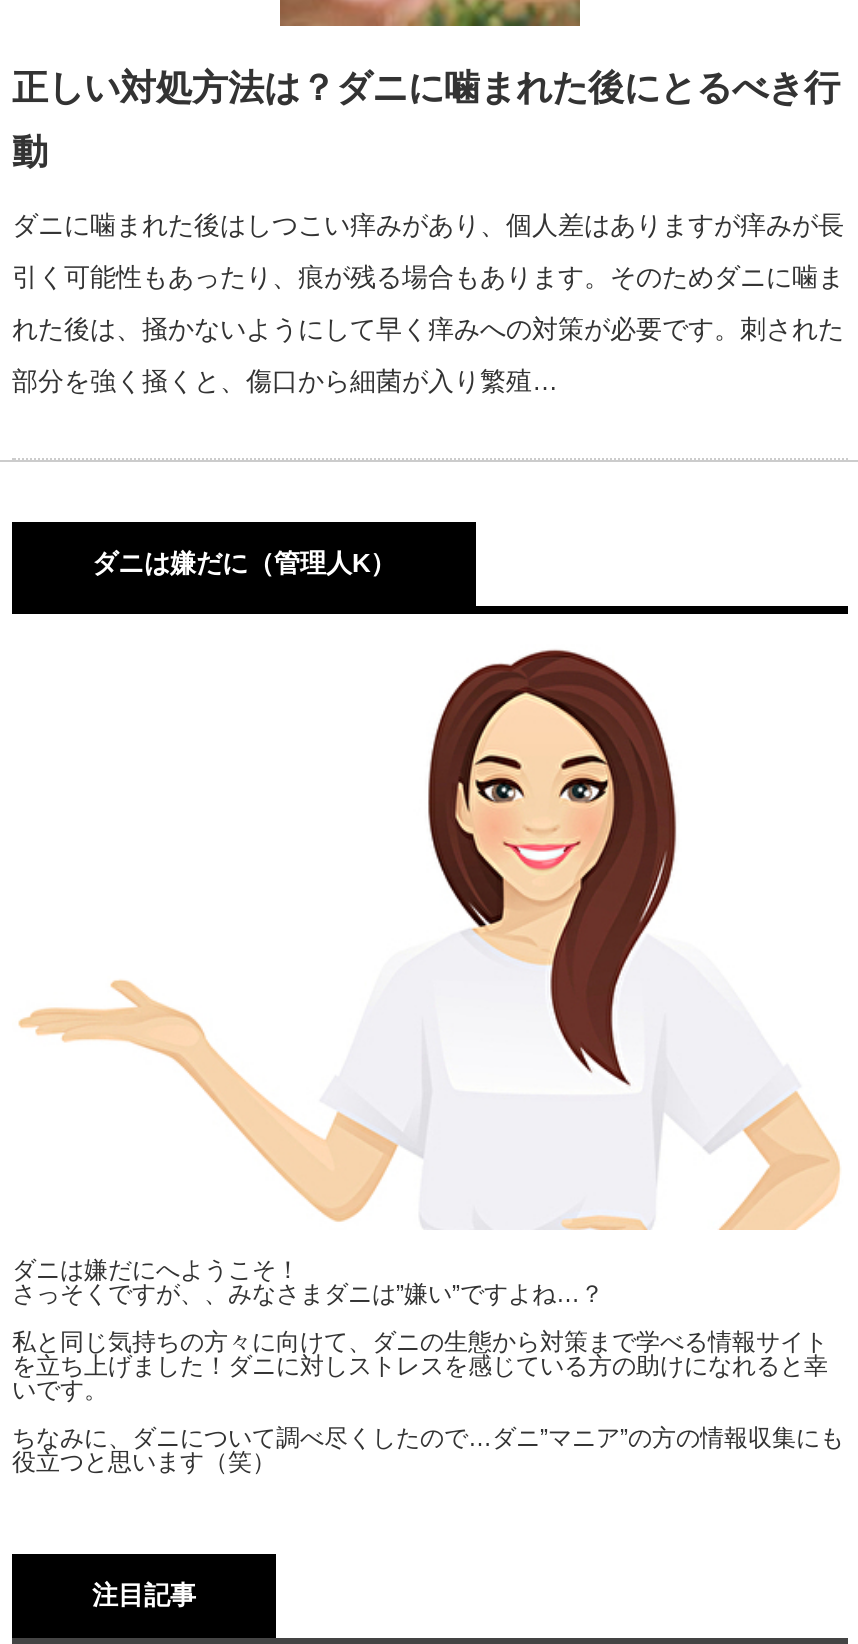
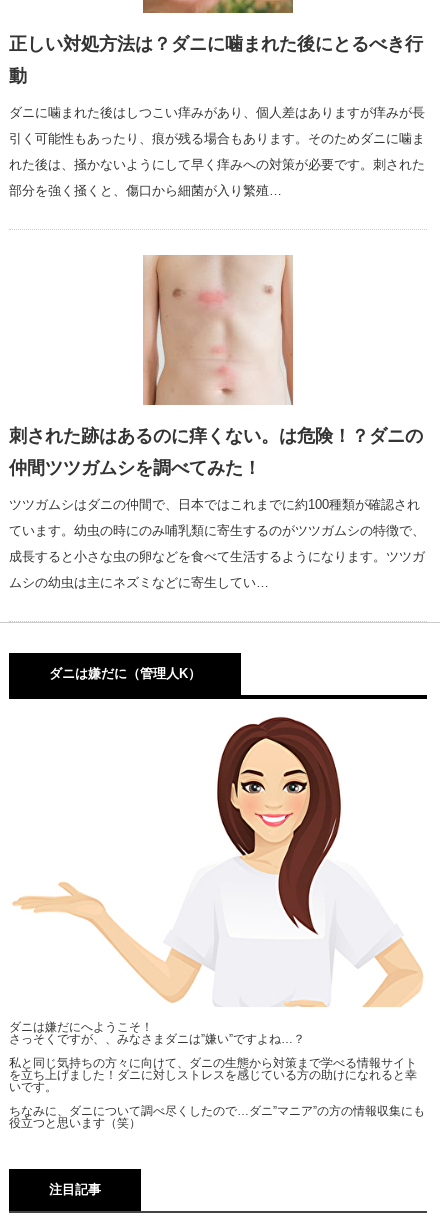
+ [image]
+ 刺された跡はあるのに痒くない。は危険！？ダニの
+ 仲間ツツガムシを調べてみた！
+ ツツガムシはダニの仲間で、日本ではこれまでに約100種類が確認され
+ ています。幼虫の時にのみ哺乳類に寄生するのがツツガムシの特徴で、
+ 成長すると小さな虫の卵などを食べて生活するようになります。ツツガ
+ ムシの幼虫は主にネズミなどに寄生してい…
